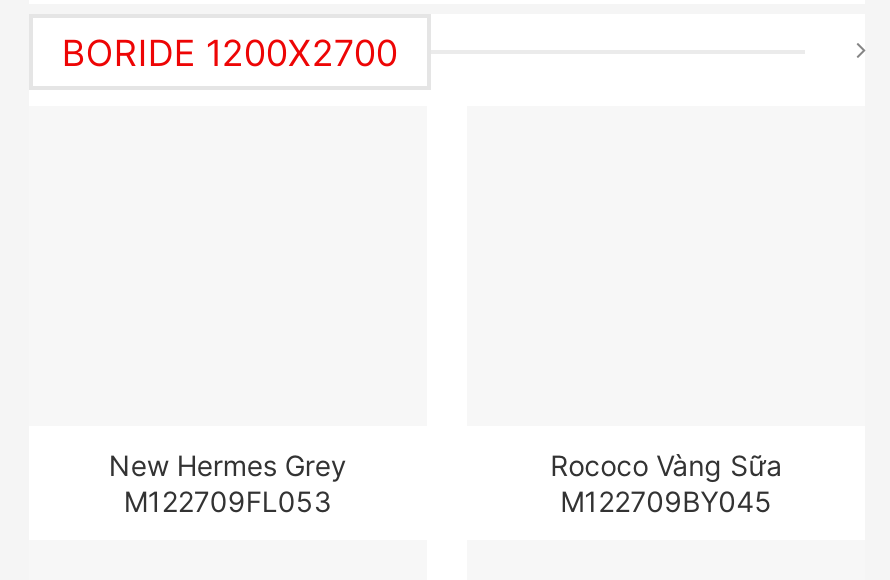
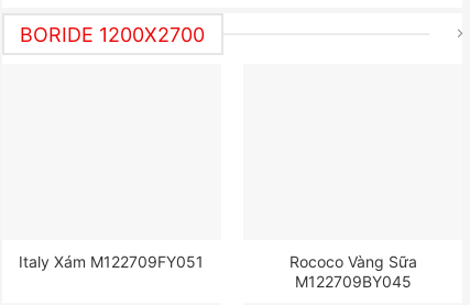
- New Hermes Grey
- M122709FL053
+ Italy Xám M122709FY051
